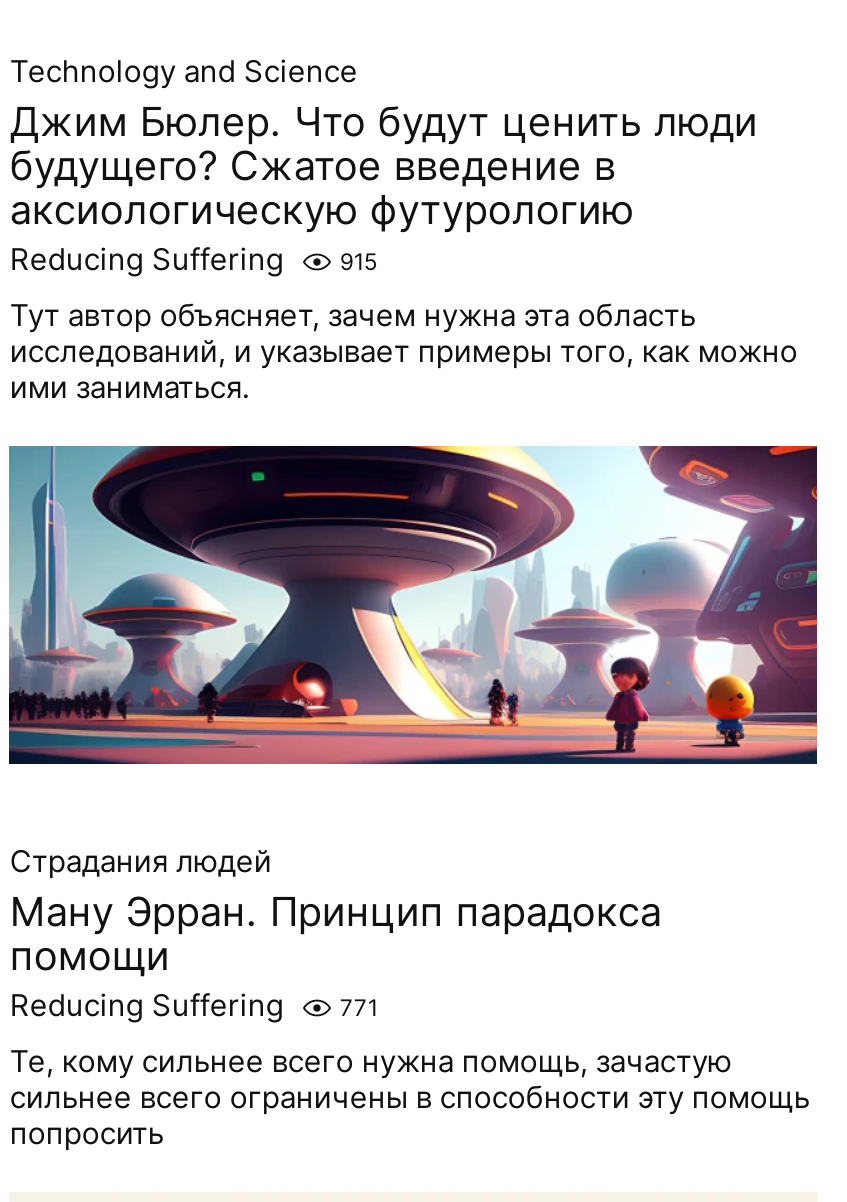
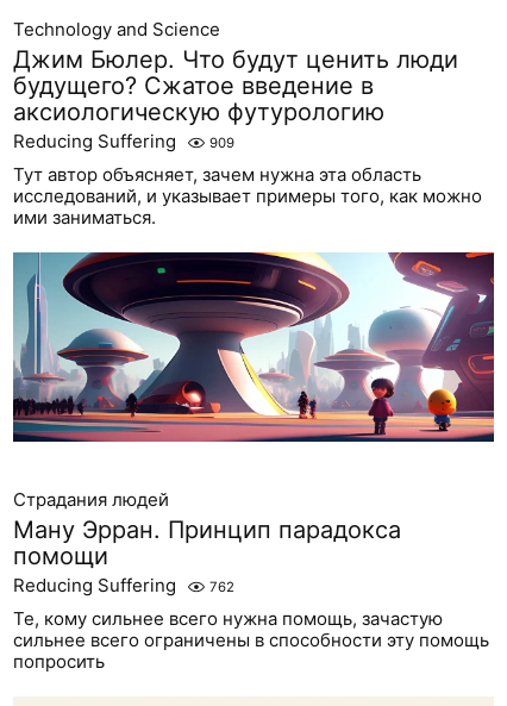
- Reducing Suffering 915
+ Reducing Suffering 909

- Reducing Suffering 771
+ Reducing Suffering 762
